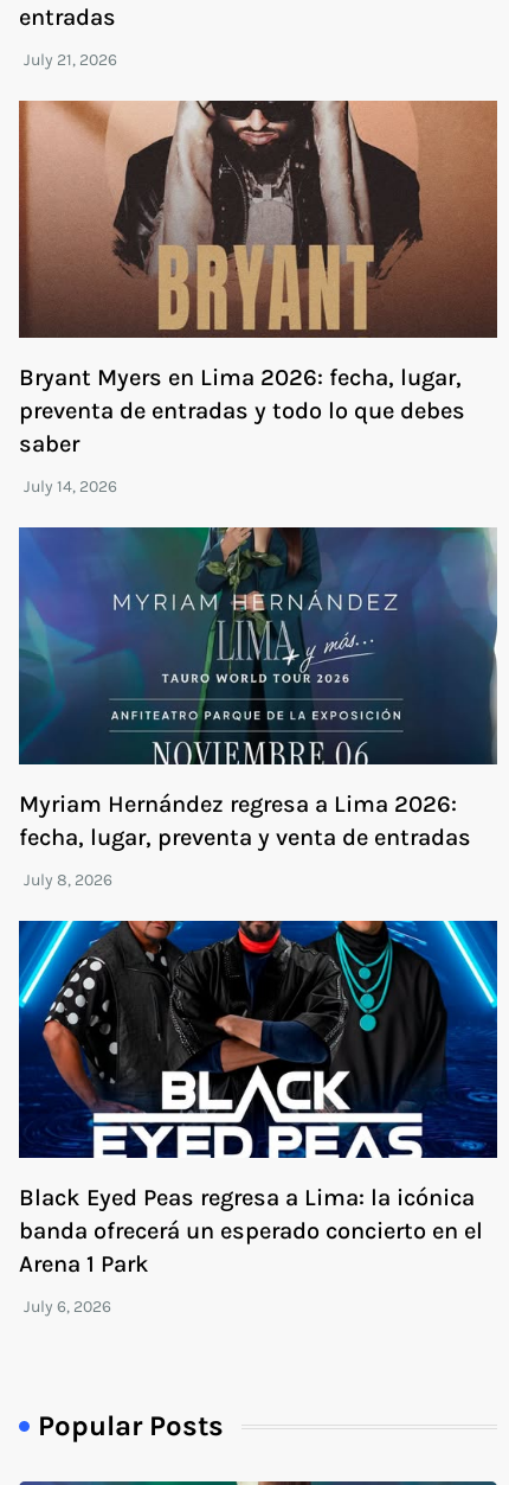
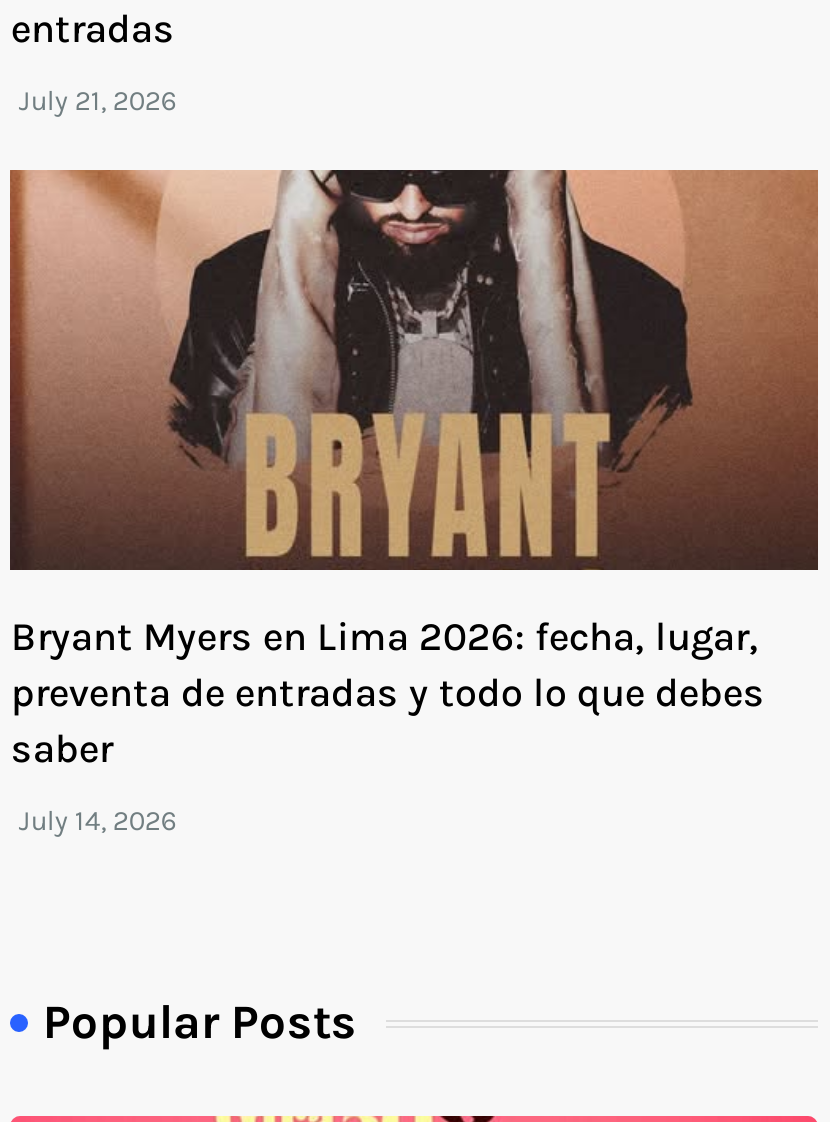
- [image]
- Myriam Hernández regresa a Lima 2026:
- fecha, lugar, preventa y venta de entradas

- [image]
- Black Eyed Peas regresa a Lima: la icónica
- banda ofrecerá un esperado concierto en el
- Arena 1 Park
